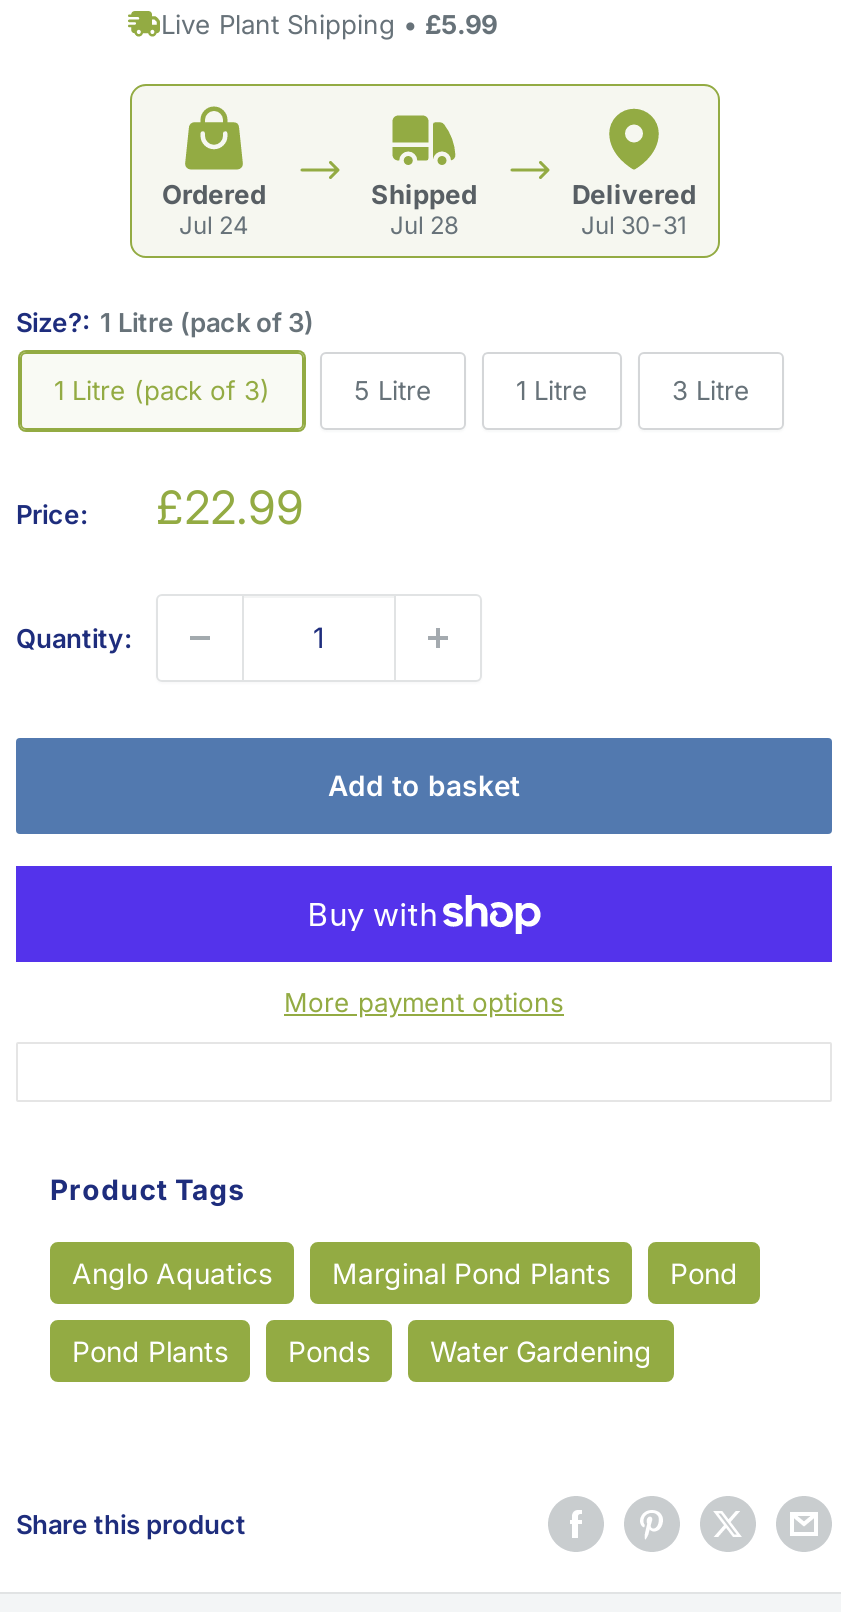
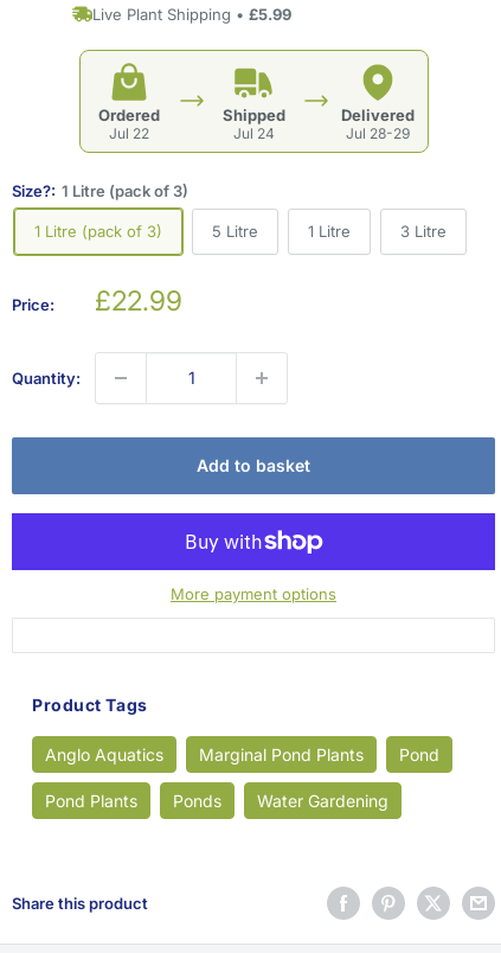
- Jul 24
+ Jul 22

- Jul 28
+ Jul 24

- Jul 30-31
+ Jul 28-29
